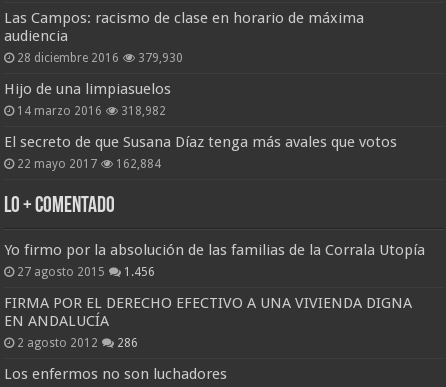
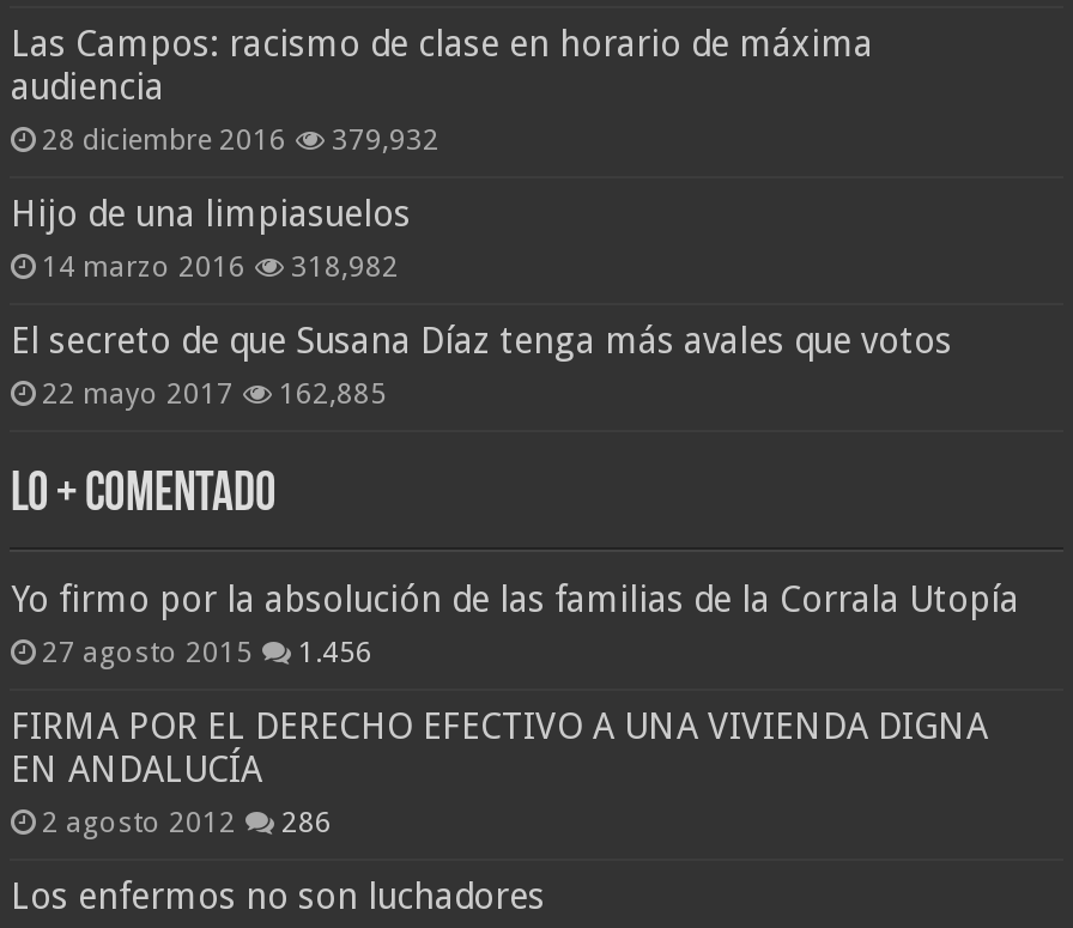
- 28 diciembre 2016 379,930
+ 28 diciembre 2016 379,932

- 22 mayo 2017 162,884
+ 22 mayo 2017 162,885
